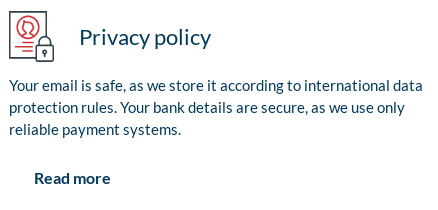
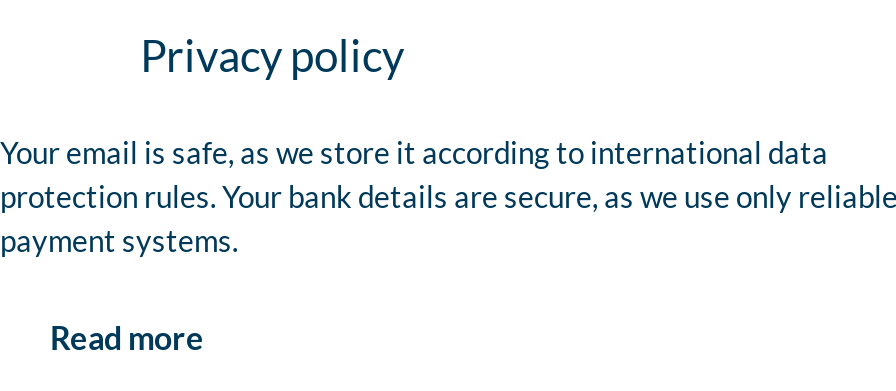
- [image]
